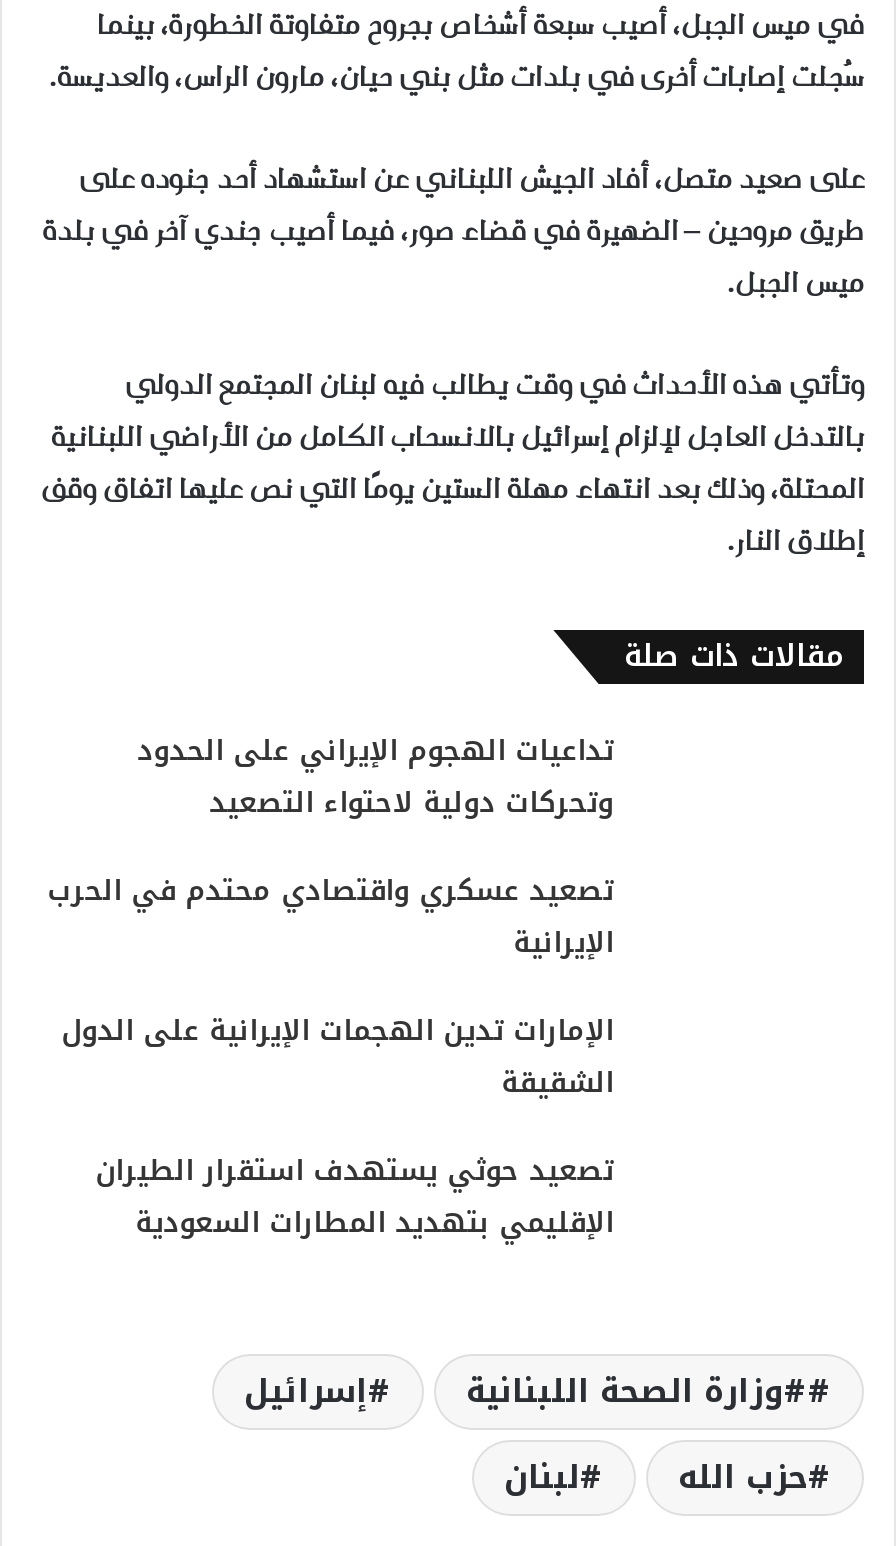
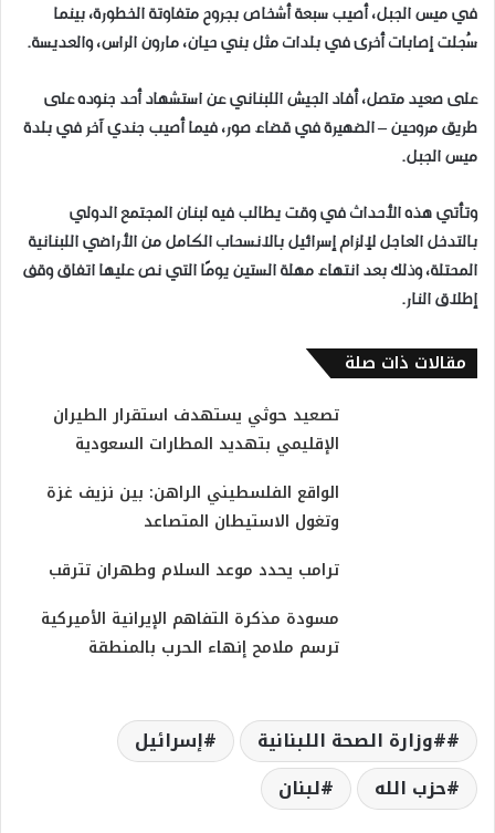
- تداعيات الهجوم الإيراني على الحدود
- وتحركات دولية لاحتواء التصعيد
- تصعيد عسكري واقتصادي محتدم في الحرب
- الإيرانية
- الإمارات تدين الهجمات الإيرانية على الدول
- الشقيقة

moved up: تصعيد حوثي يستهدف استقرار الطيران | الإقليمي بتهديد المطارات السعودية

+ الواقع الفلسطيني الراهن: بين نزيف غزة
+ وتغول الاستيطان المتصاعد
+ ترامب يحدد موعد السلام وطهران تترقب
+ مسودة مذكرة التفاهم الإيرانية الأميركية
+ ترسم ملامح إنهاء الحرب بالمنطقة
